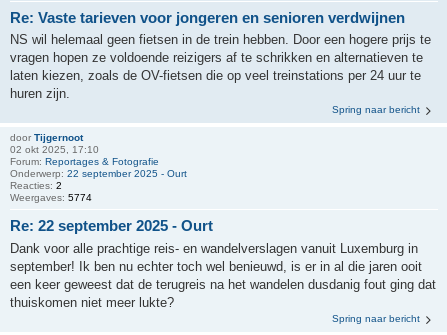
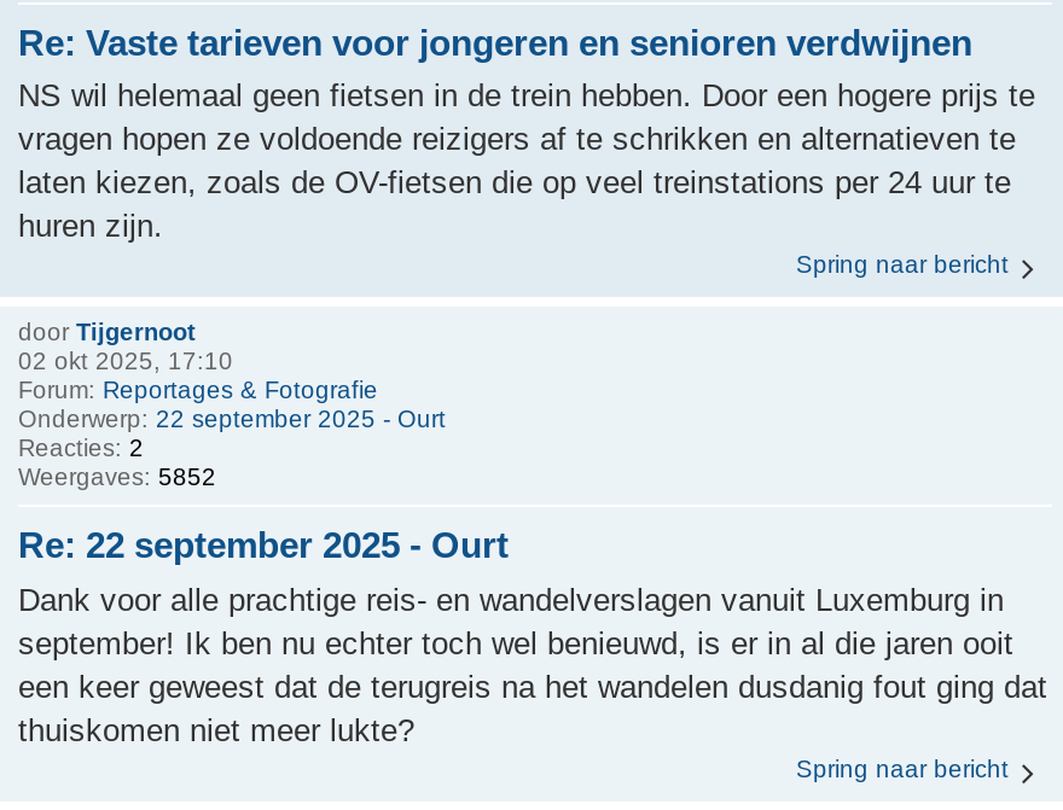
- Weergaves: 5774
+ Weergaves: 5852
